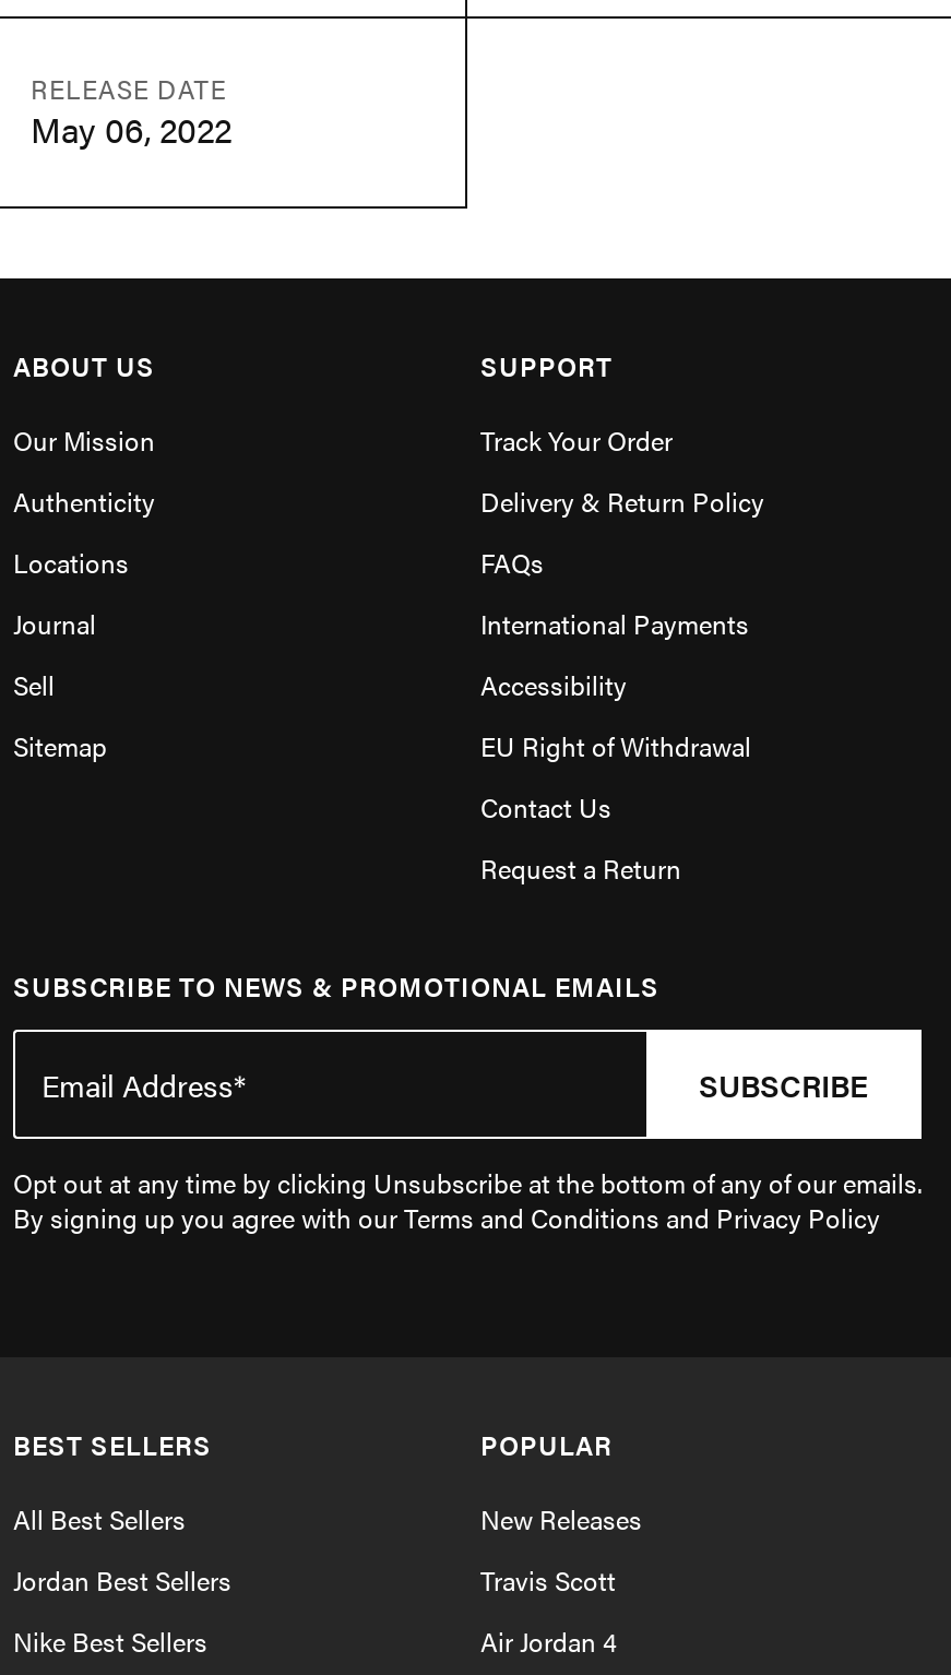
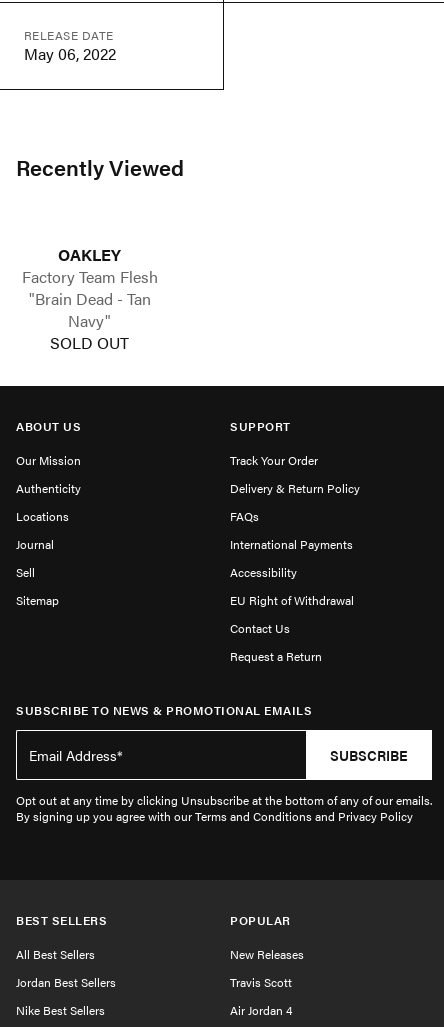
+ Recently Viewed
+ OAKLEY
+ Factory Team Flesh
+ "Brain Dead - Tan
+ Navy"
+ SOLD OUT
